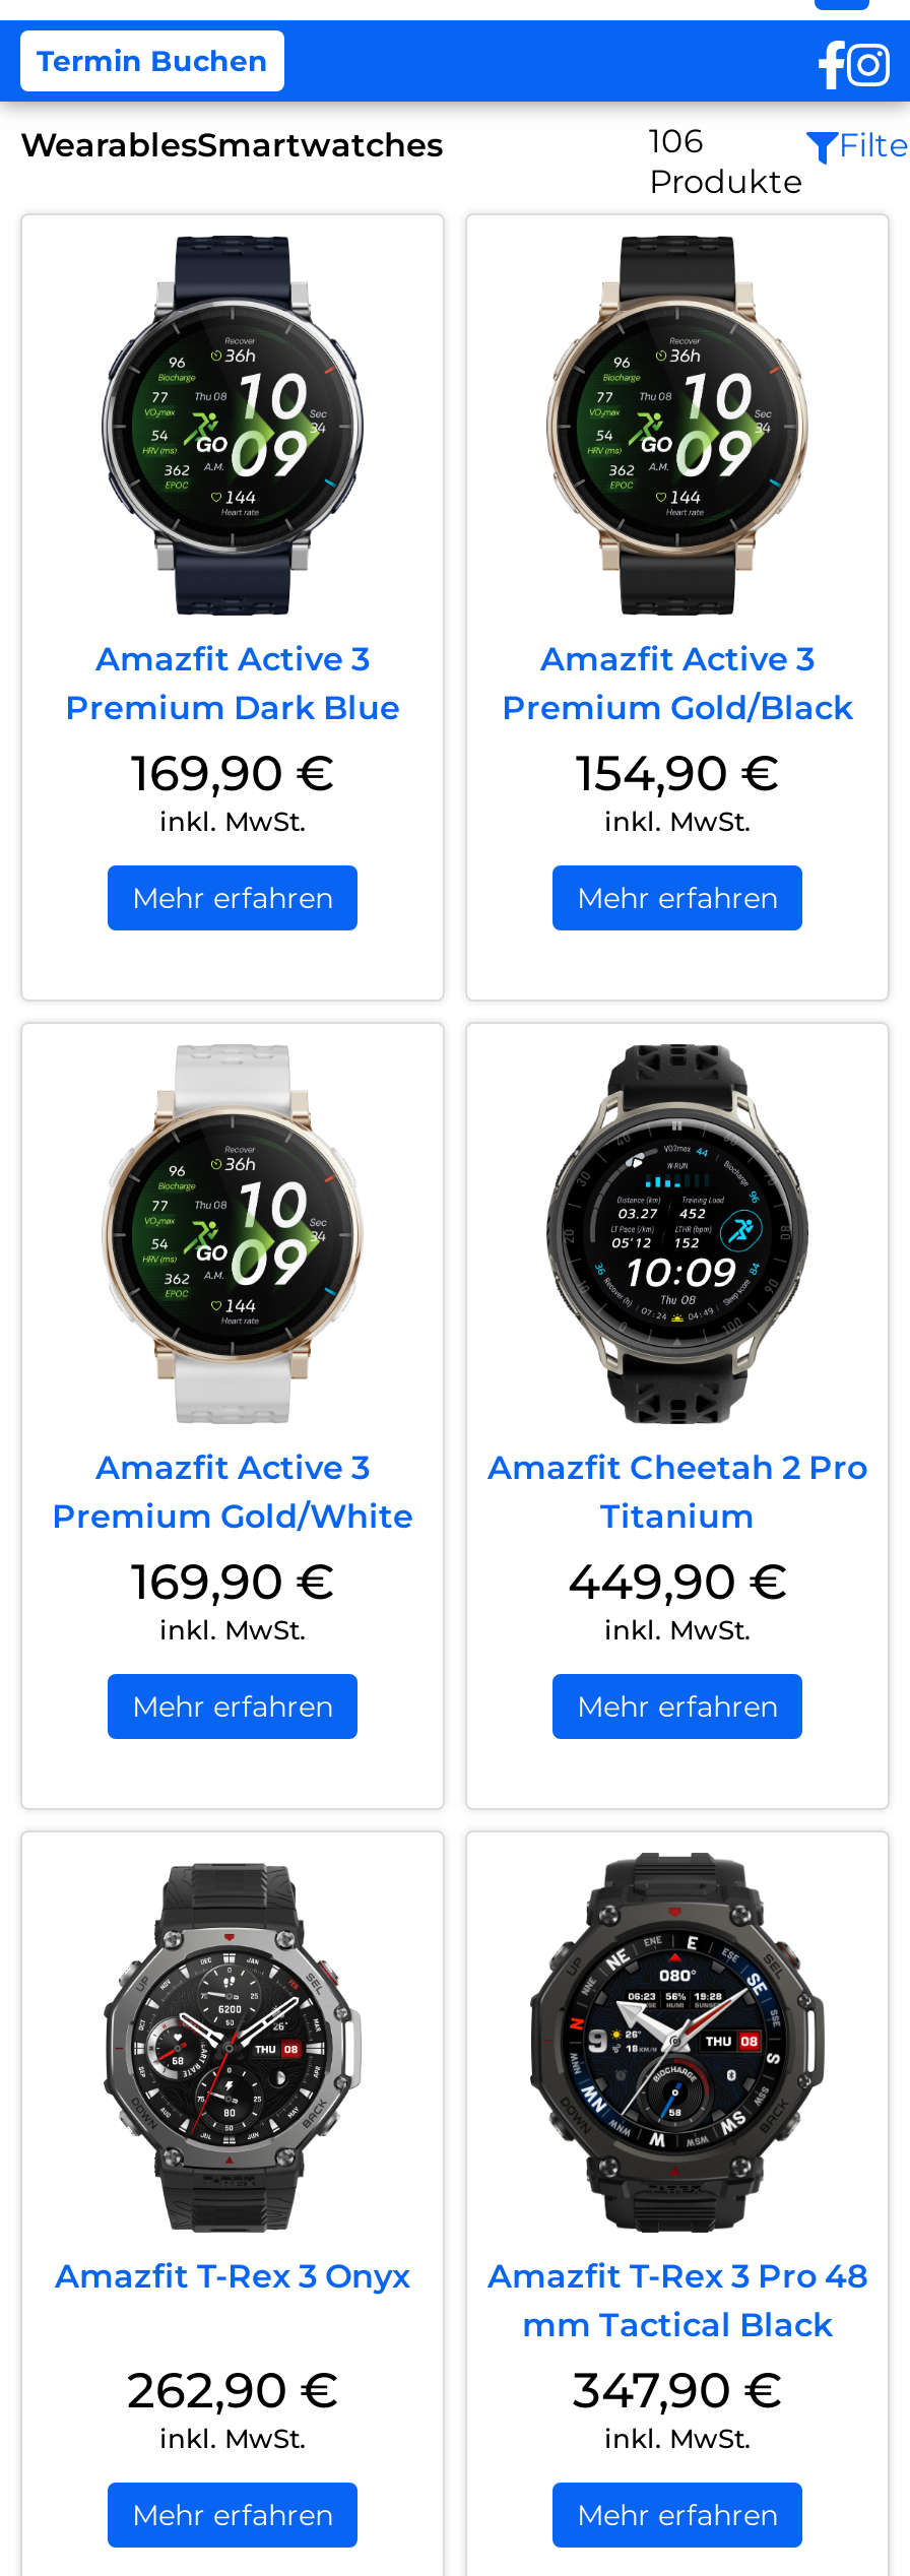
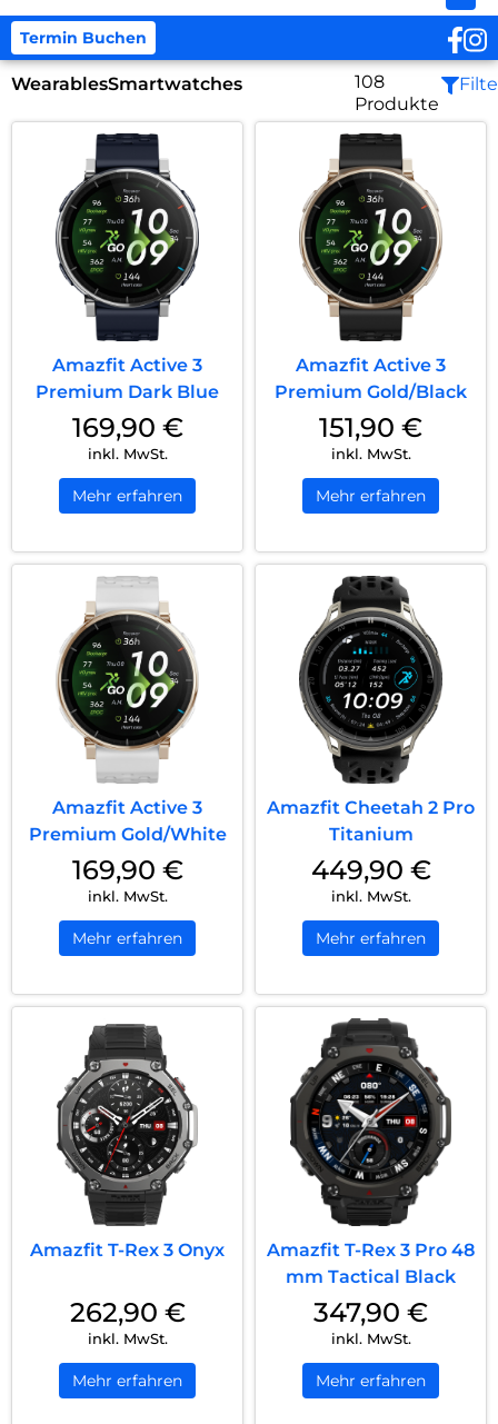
- 106
+ 108

- 154,90 €
+ 151,90 €
